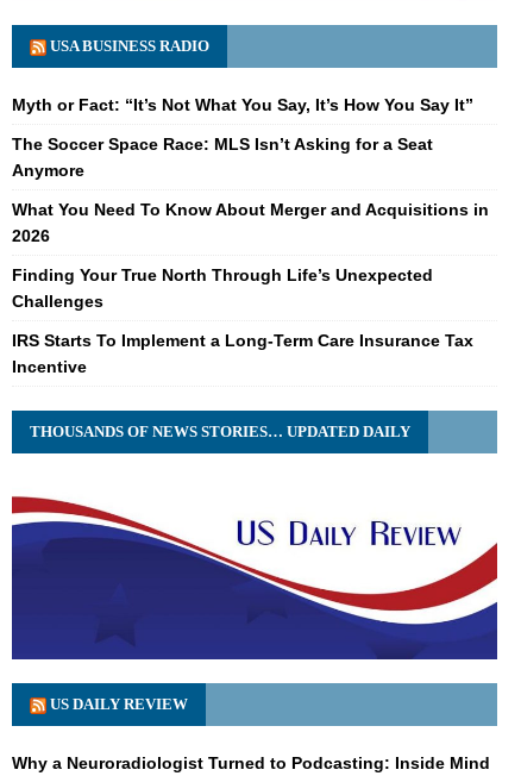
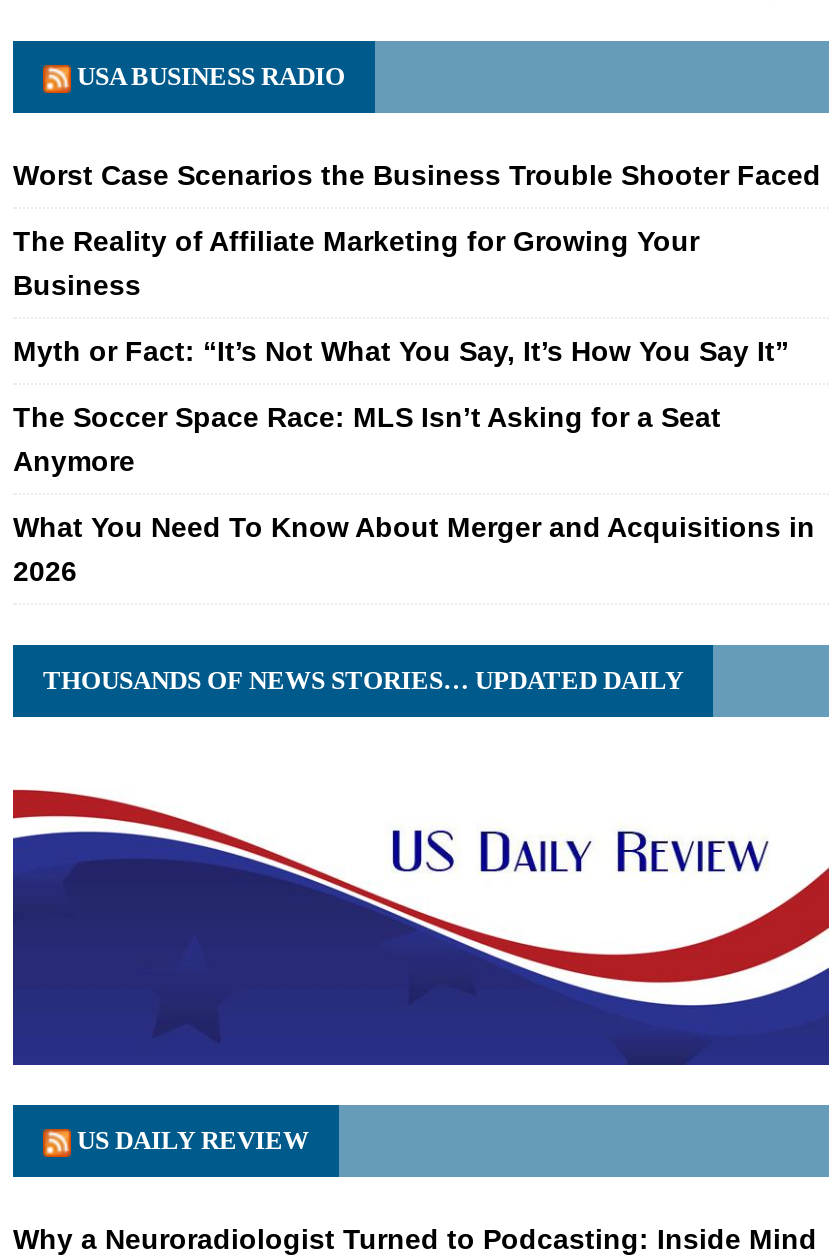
+ Worst Case Scenarios the Business Trouble Shooter Faced
+ The Reality of Affiliate Marketing for Growing Your
+ Business

moved down: Myth or Fact: “It’s Not What You Say, It’s How You Say It” | The Soccer Space Race: MLS Isn’t Asking for a Seat | Anymore | What You Need To Know About Merger and Acquisitions in | 2026

- Finding Your True North Through Life’s Unexpected
- Challenges
- IRS Starts To Implement a Long-Term Care Insurance Tax
- Incentive
